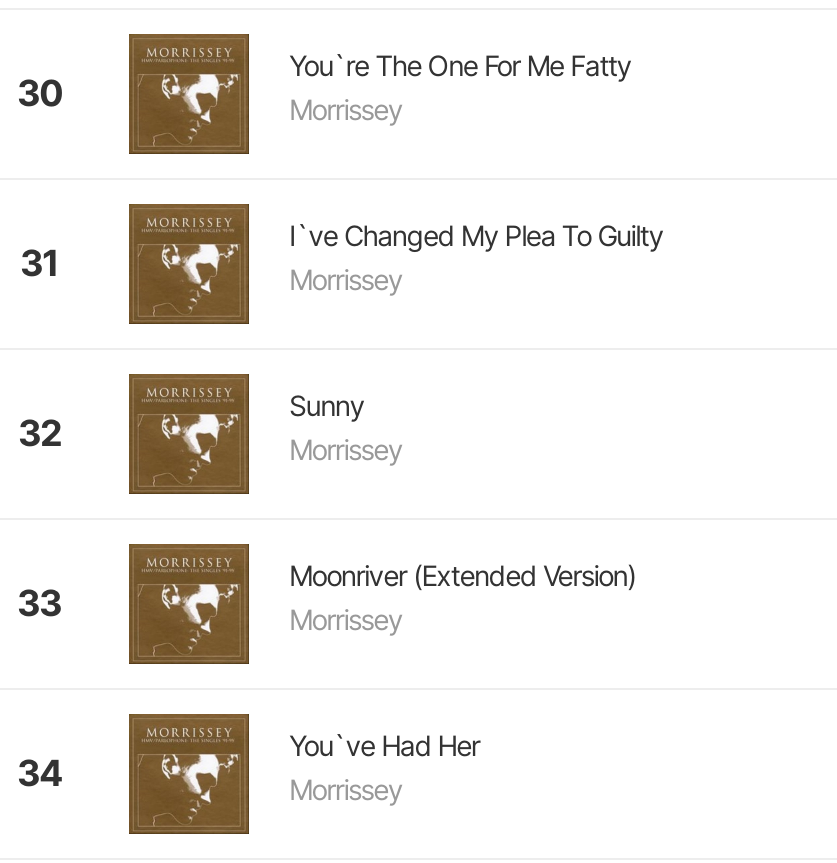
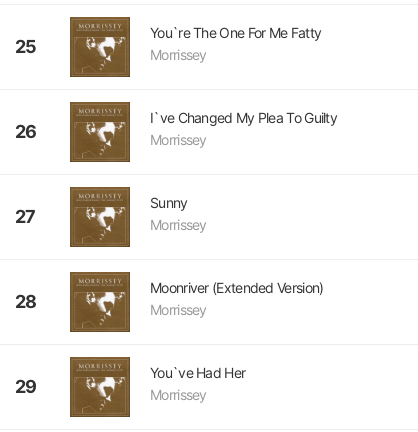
- 30
+ 25

- 31
+ 26

- 32
+ 27

- 33
+ 28

- 34
+ 29
